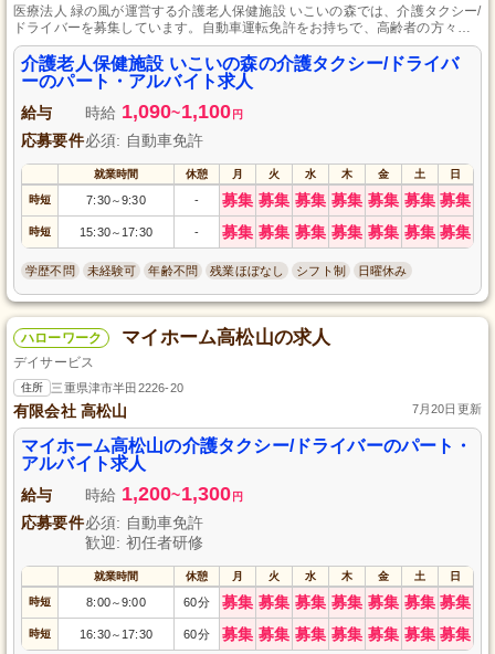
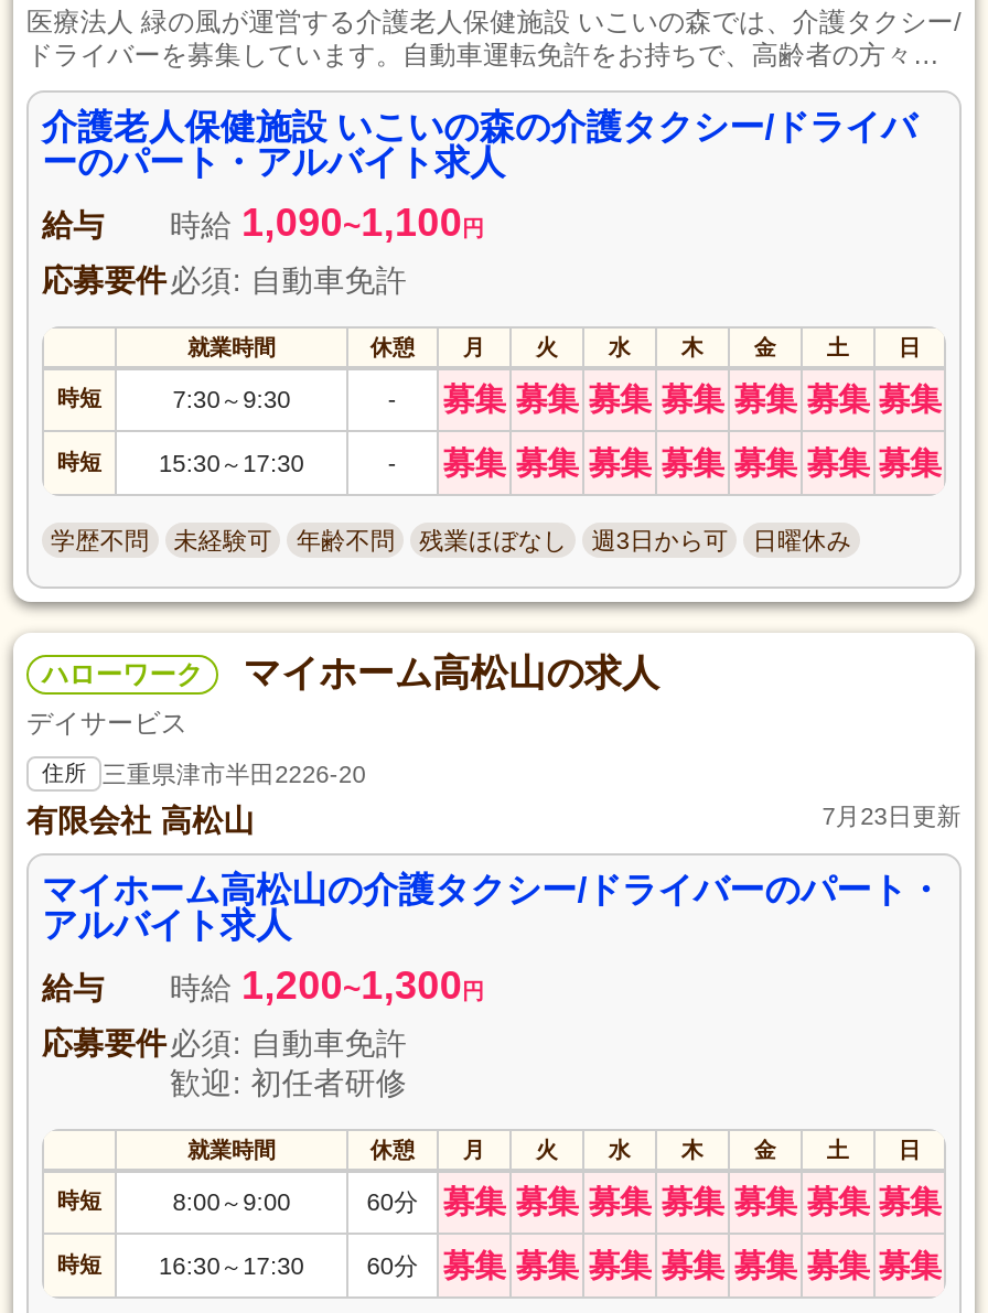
- シフト制
+ 週3日から可

- 7月20日更新
+ 7月23日更新
